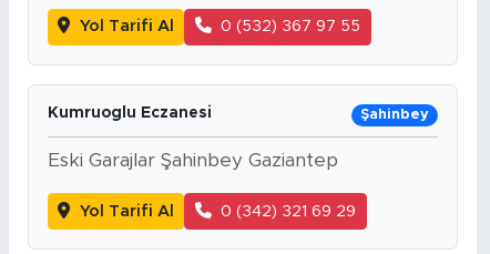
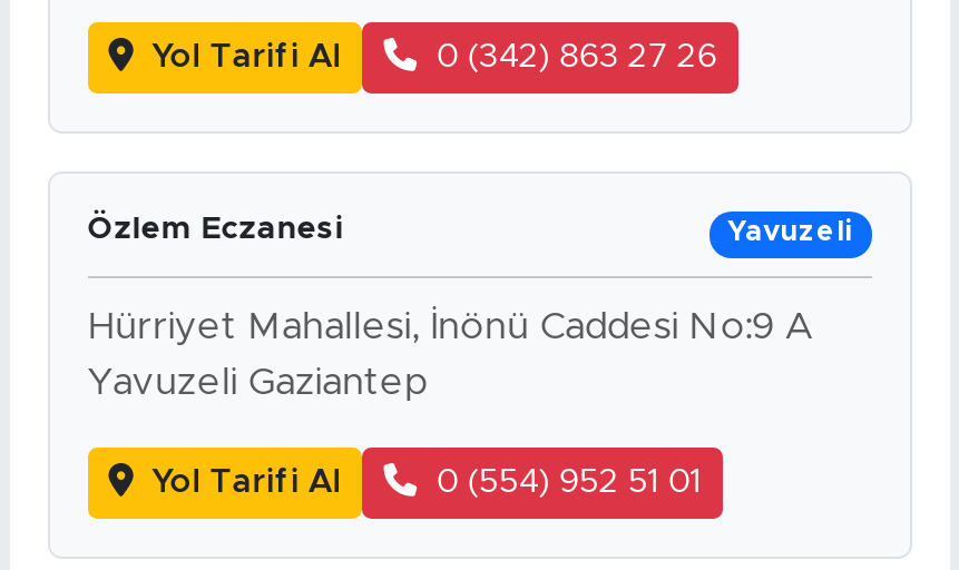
- 0 (532) 367 97 55
+ 0 (342) 863 27 26

- Kumruoglu Eczanesi
- Şahinbey
- Eski Garajlar Şahinbey Gaziantep
+ Özlem Eczanesi
+ Yavuzeli
+ Hürriyet Mahallesi, İnönü Caddesi No:9 A
+ Yavuzeli Gaziantep

- 0 (342) 321 69 29
+ 0 (554) 952 51 01
